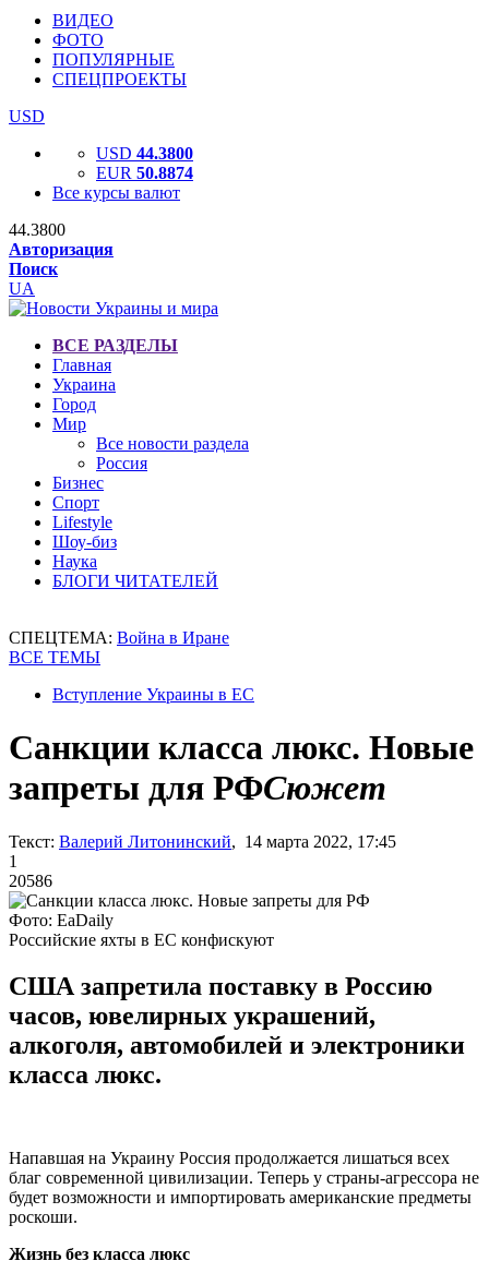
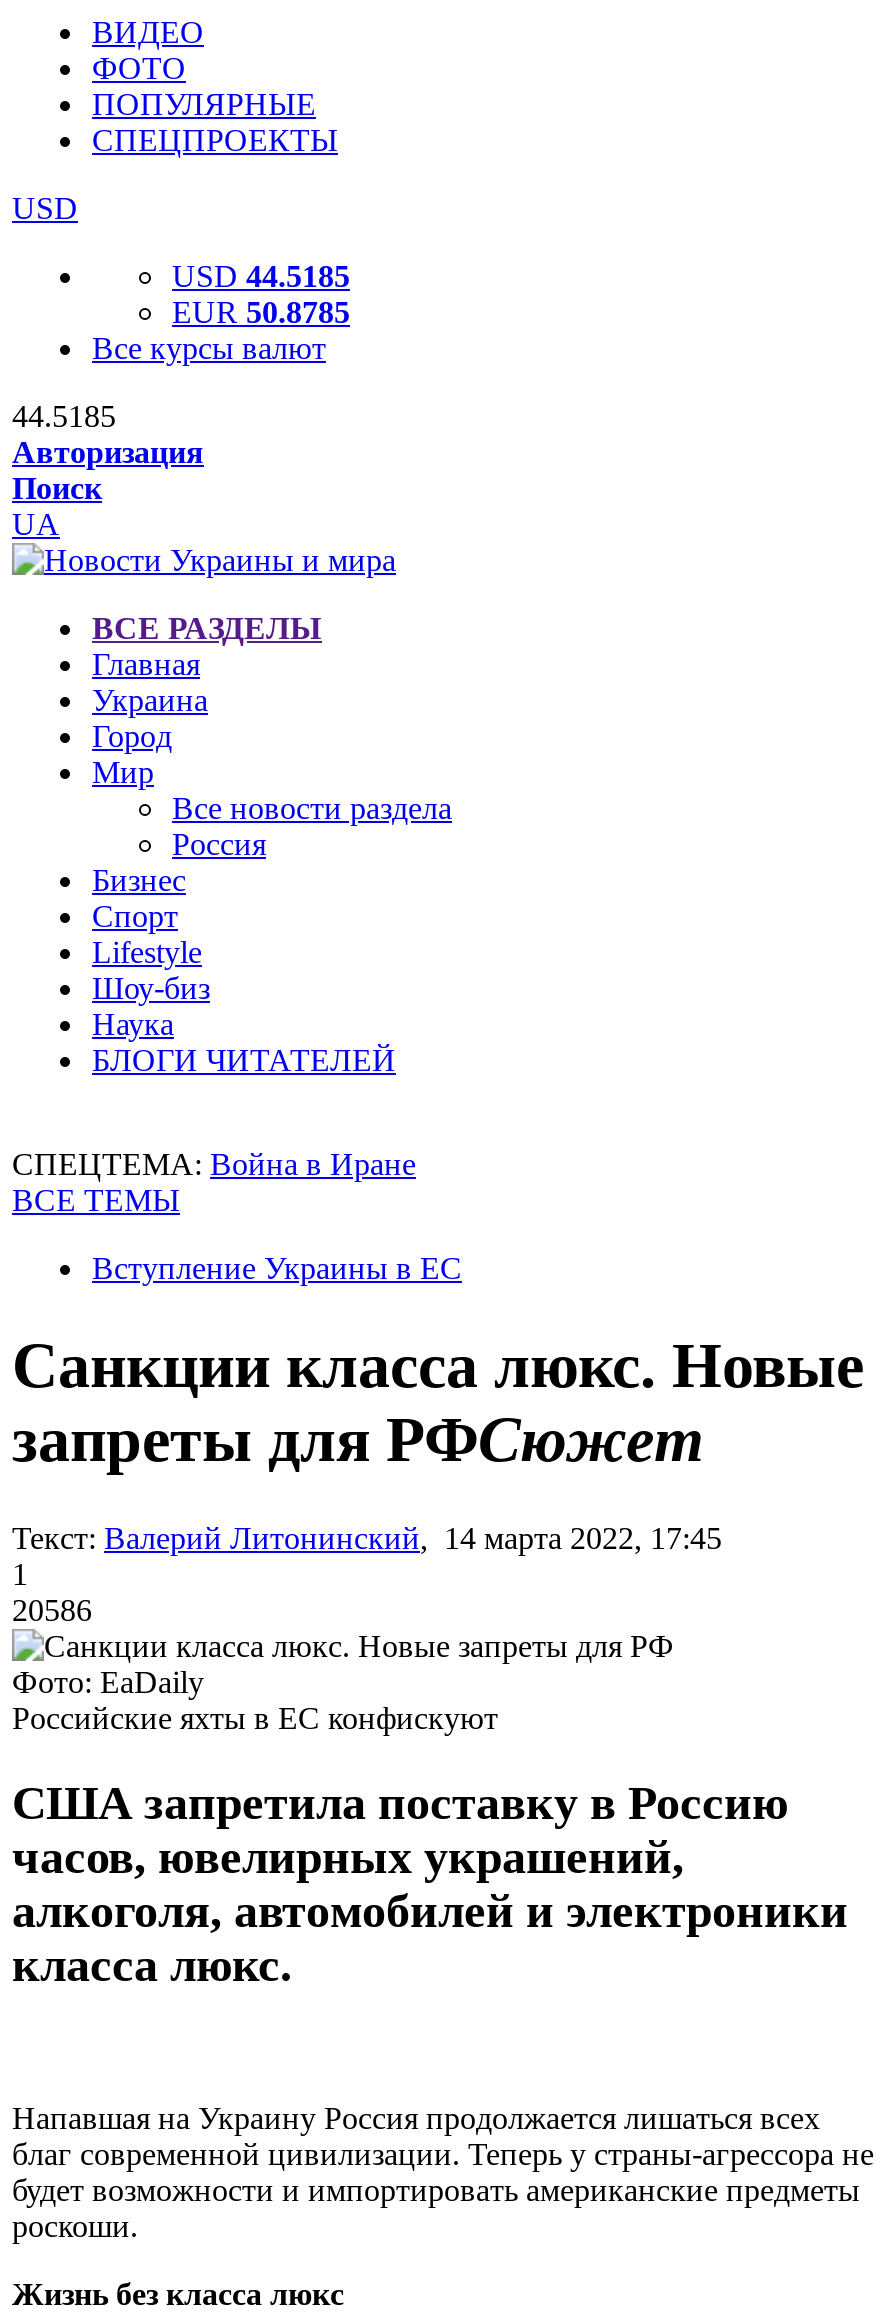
- USD 44.3800
+ USD 44.5185

- EUR 50.8874
+ EUR 50.8785

- 44.3800
+ 44.5185
